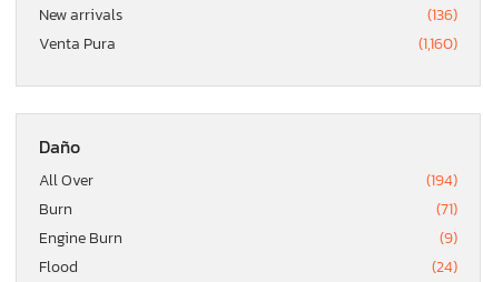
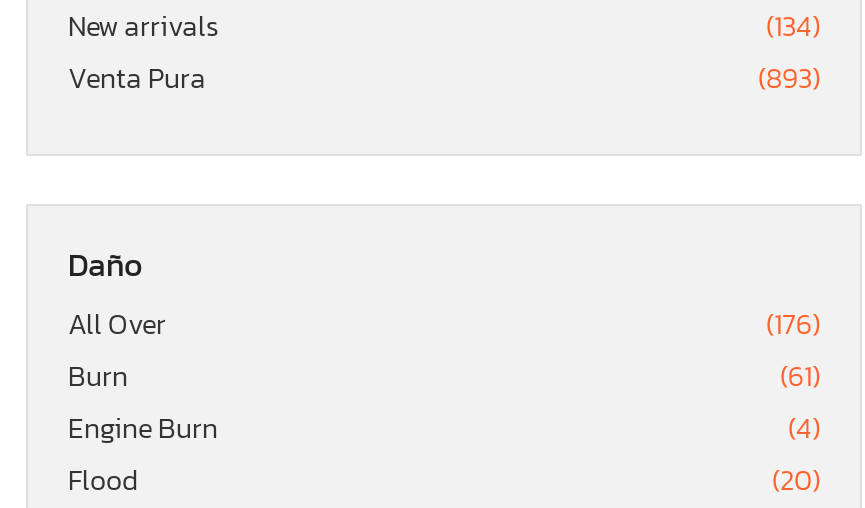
- (136)
+ (134)

- (1,160)
+ (893)

- (194)
+ (176)

- (71)
+ (61)

- (9)
+ (4)

- (24)
+ (20)
